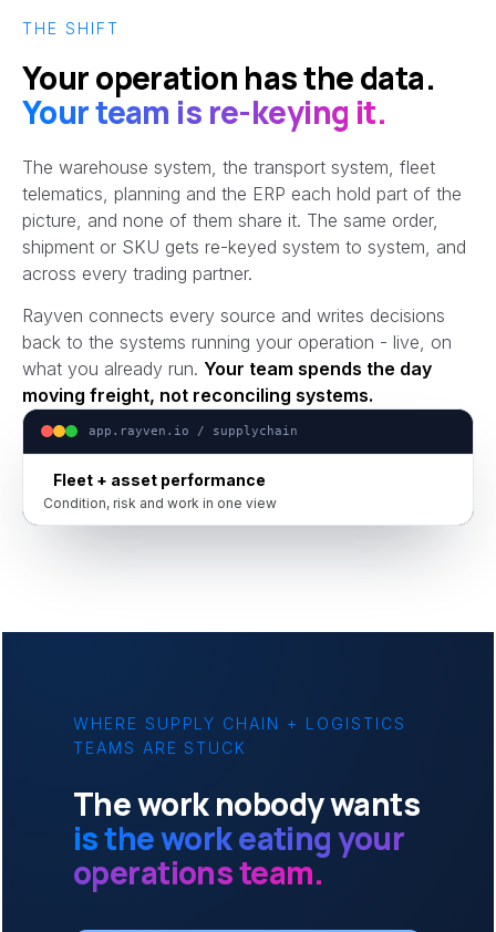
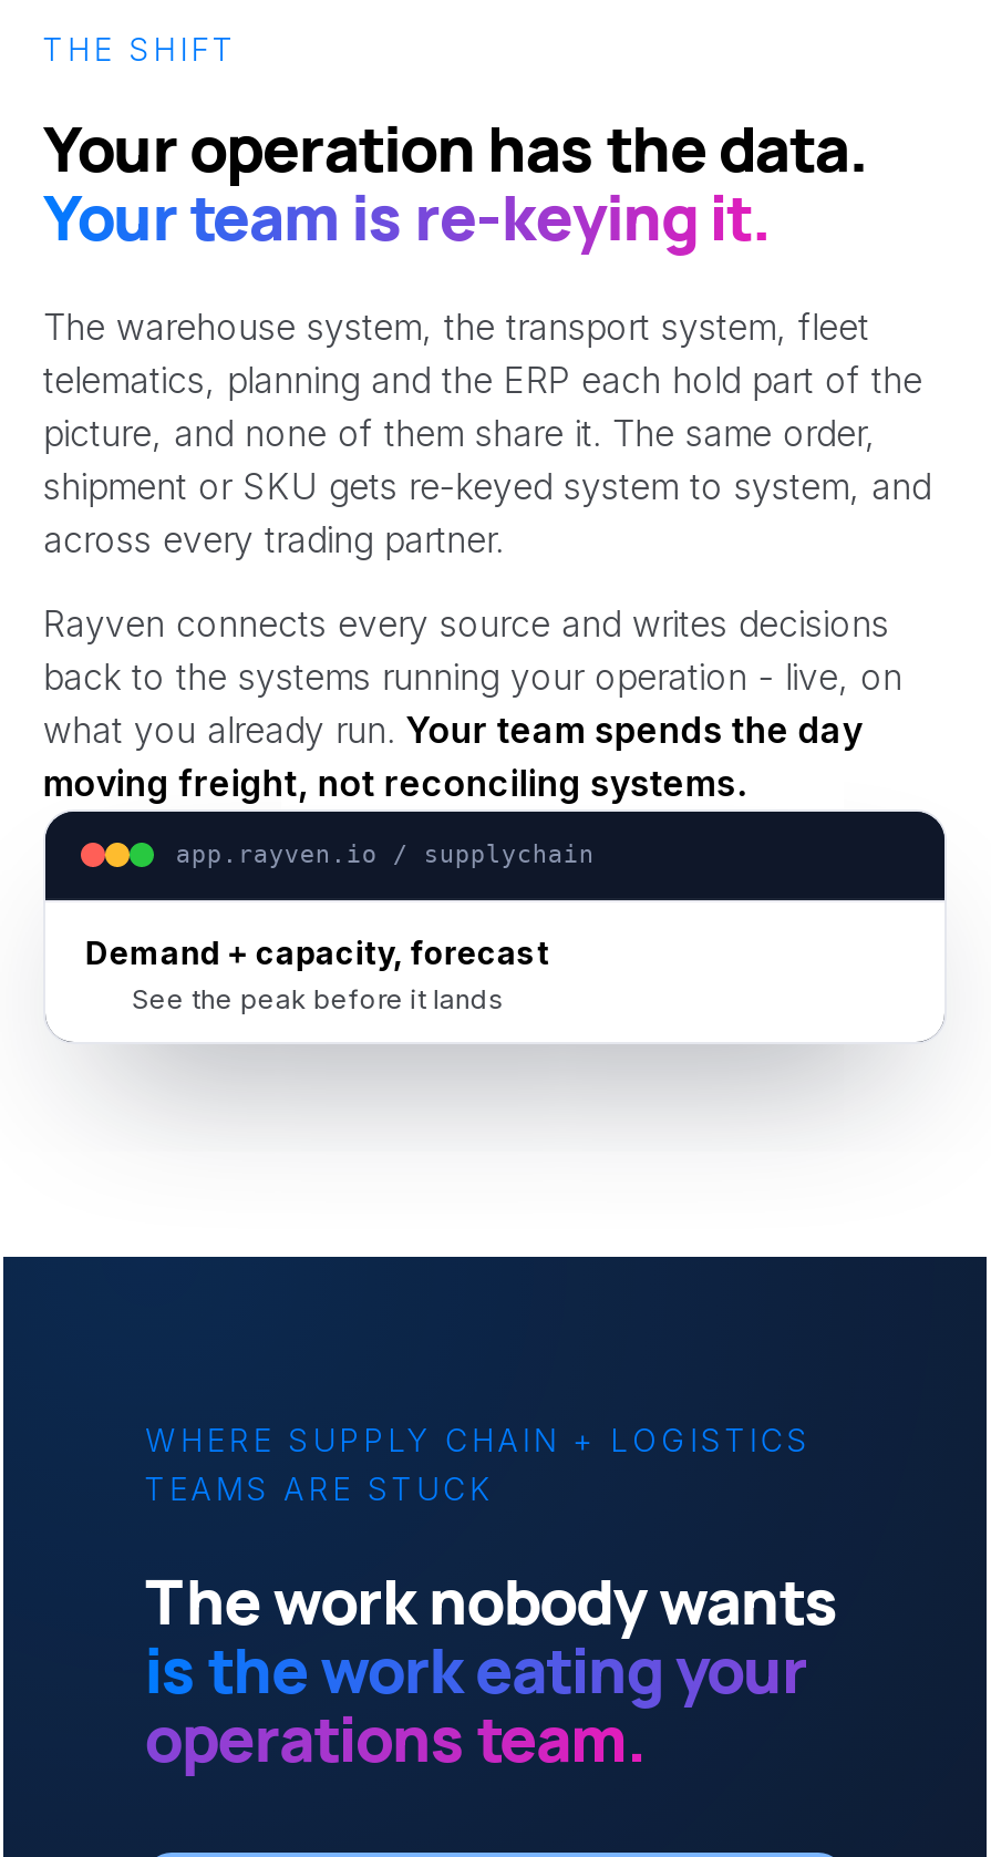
- Fleet + asset performance
- Condition, risk and work in one view
+ Demand + capacity, forecast
+ See the peak before it lands
